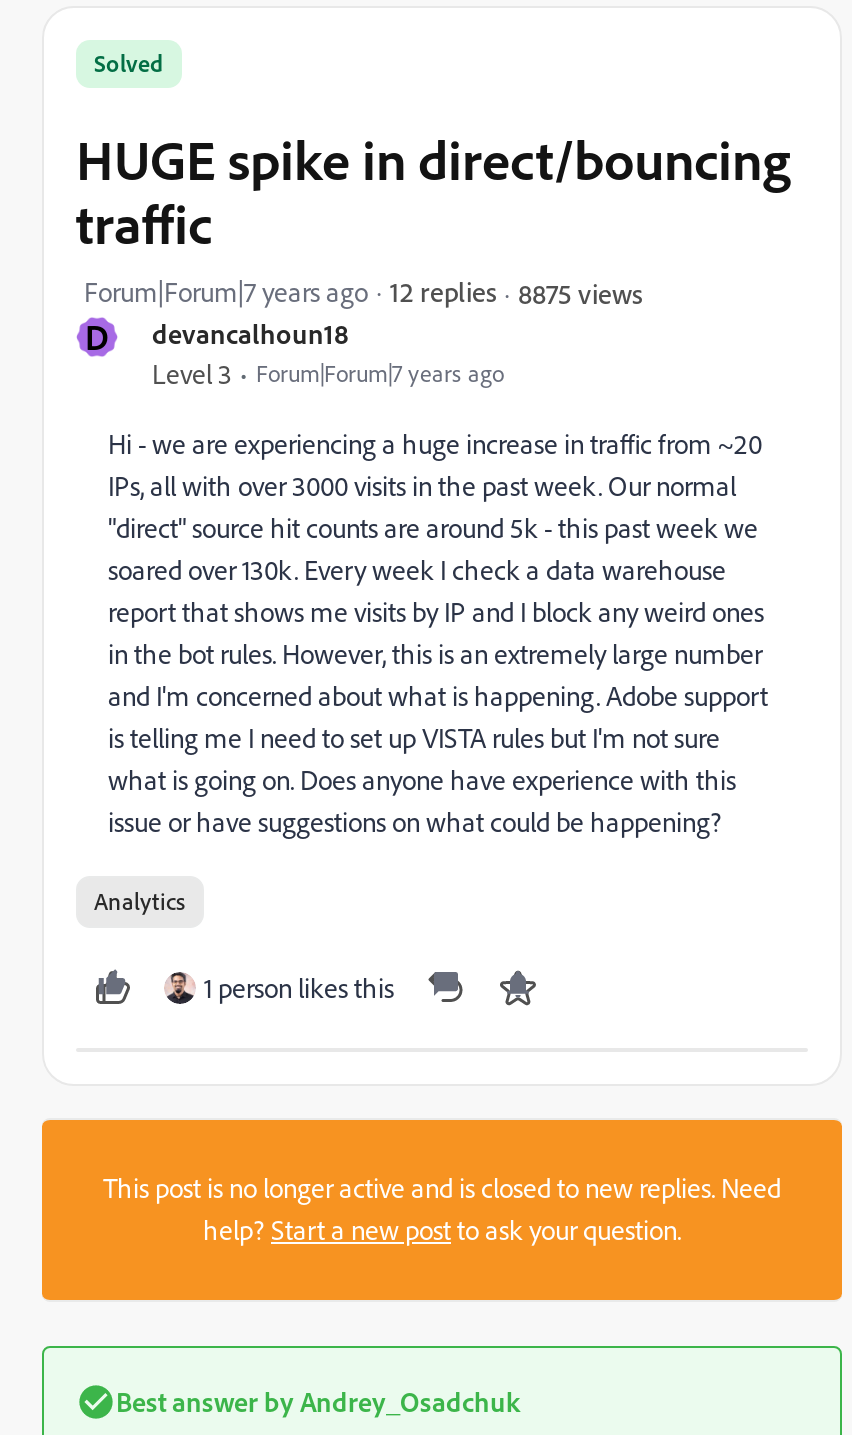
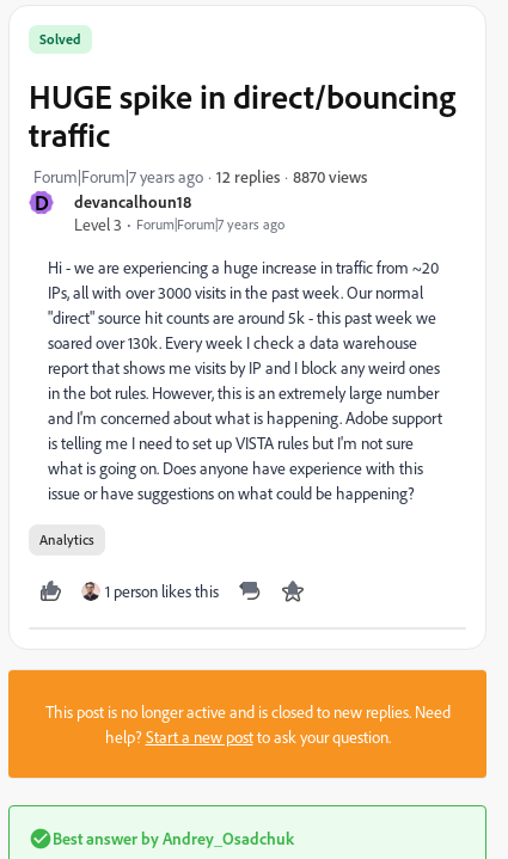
- 8875 views
+ 8870 views
